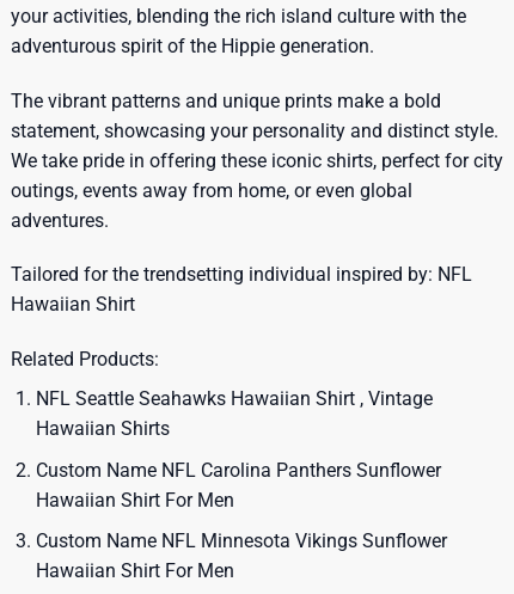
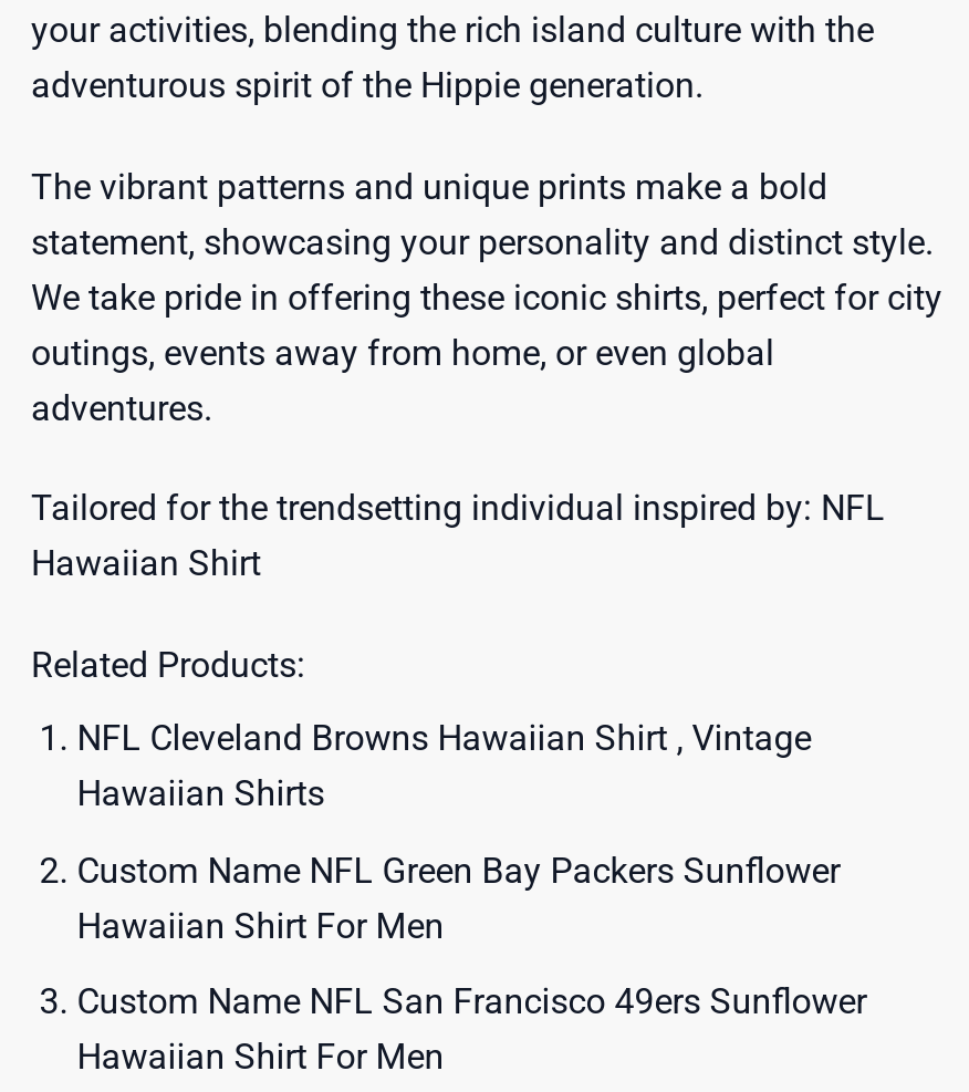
- NFL Seattle Seahawks Hawaiian Shirt , Vintage
+ NFL Cleveland Browns Hawaiian Shirt , Vintage

- Custom Name NFL Carolina Panthers Sunflower
+ Custom Name NFL Green Bay Packers Sunflower

- Custom Name NFL Minnesota Vikings Sunflower
+ Custom Name NFL San Francisco 49ers Sunflower
